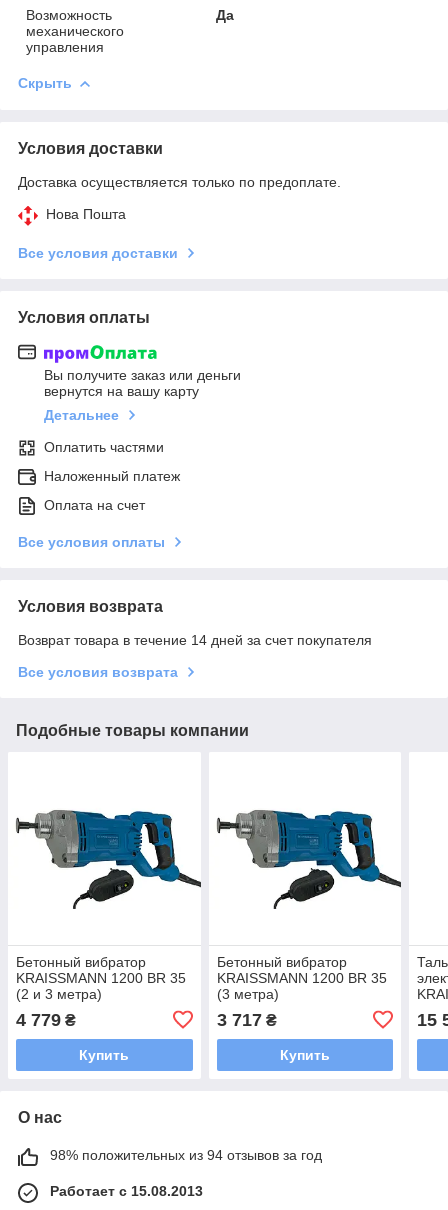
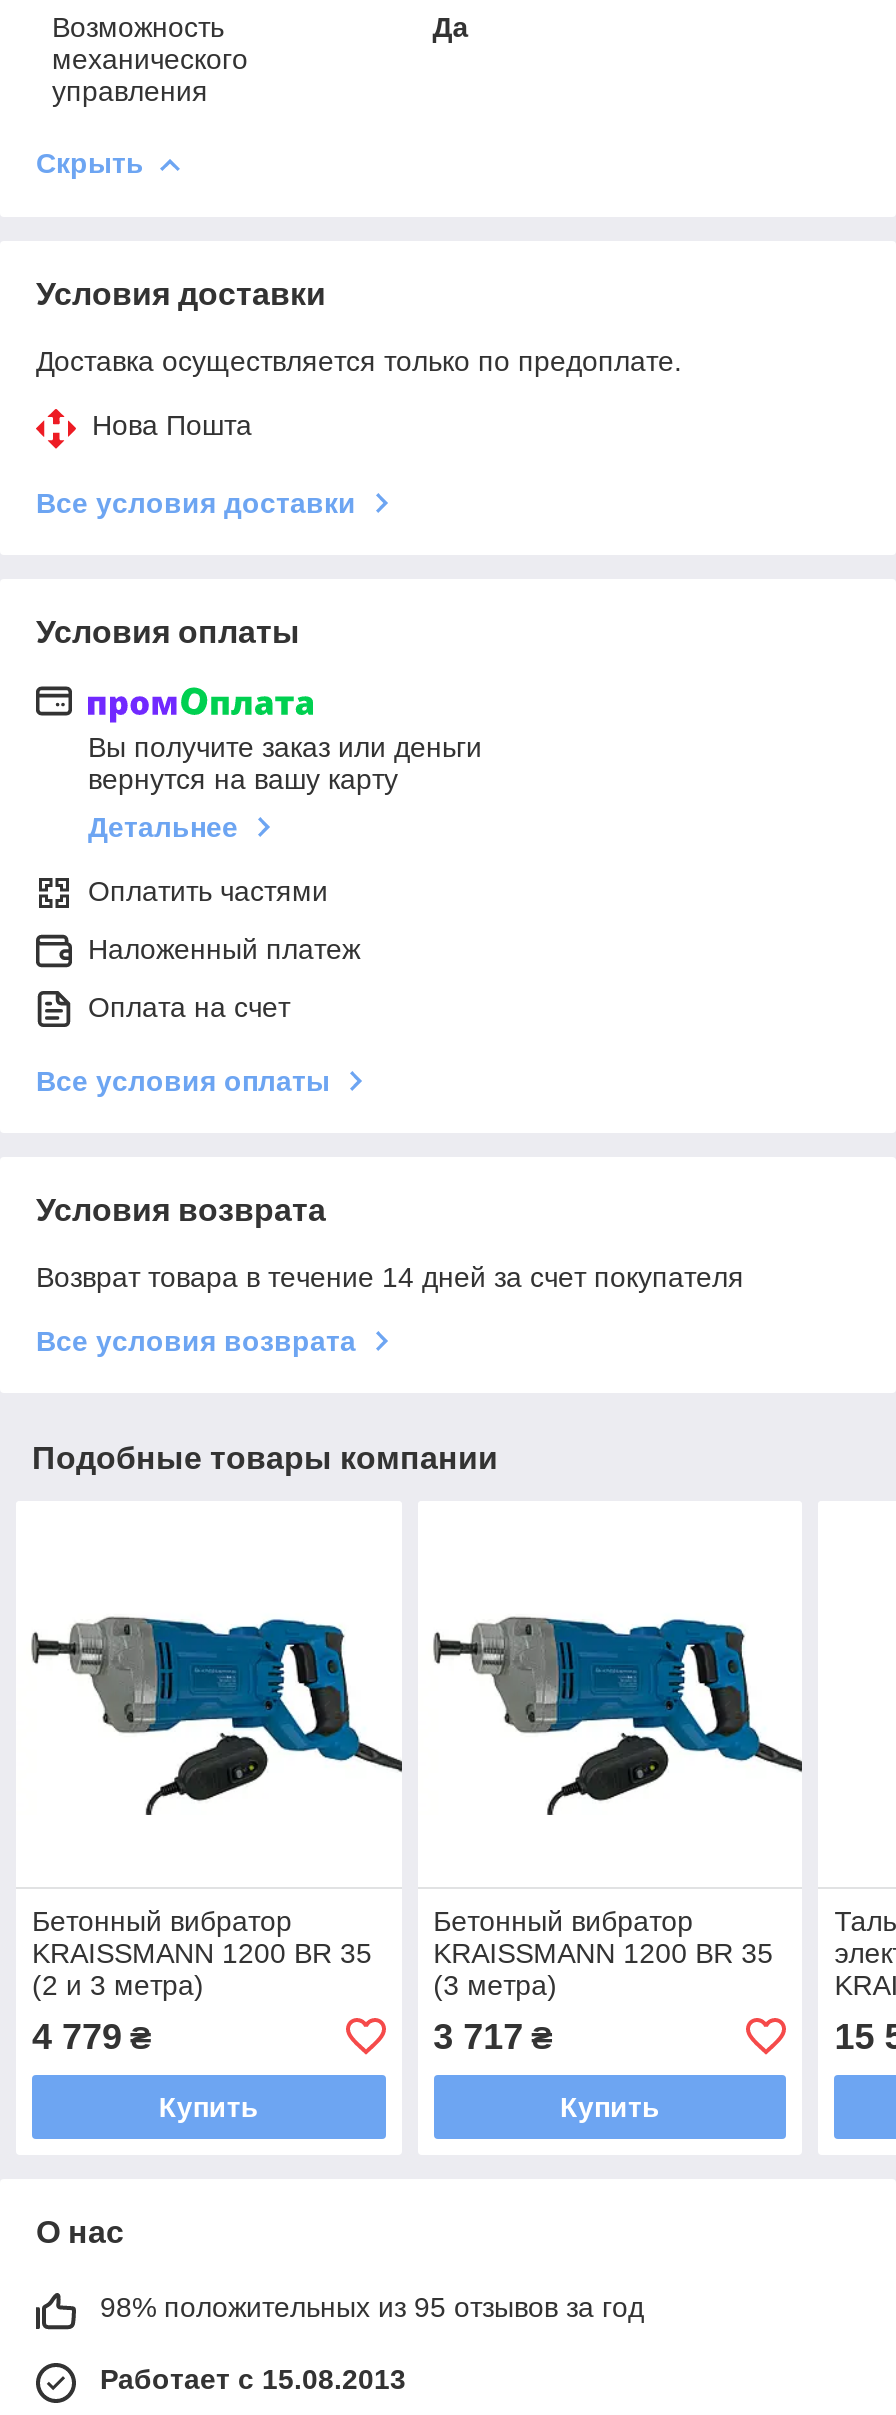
- 98% положительных из 94 отзывов за год
+ 98% положительных из 95 отзывов за год
